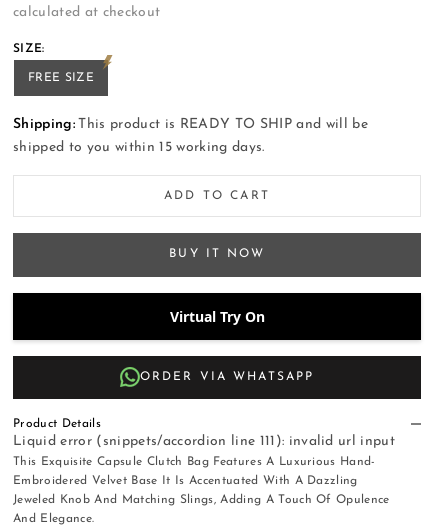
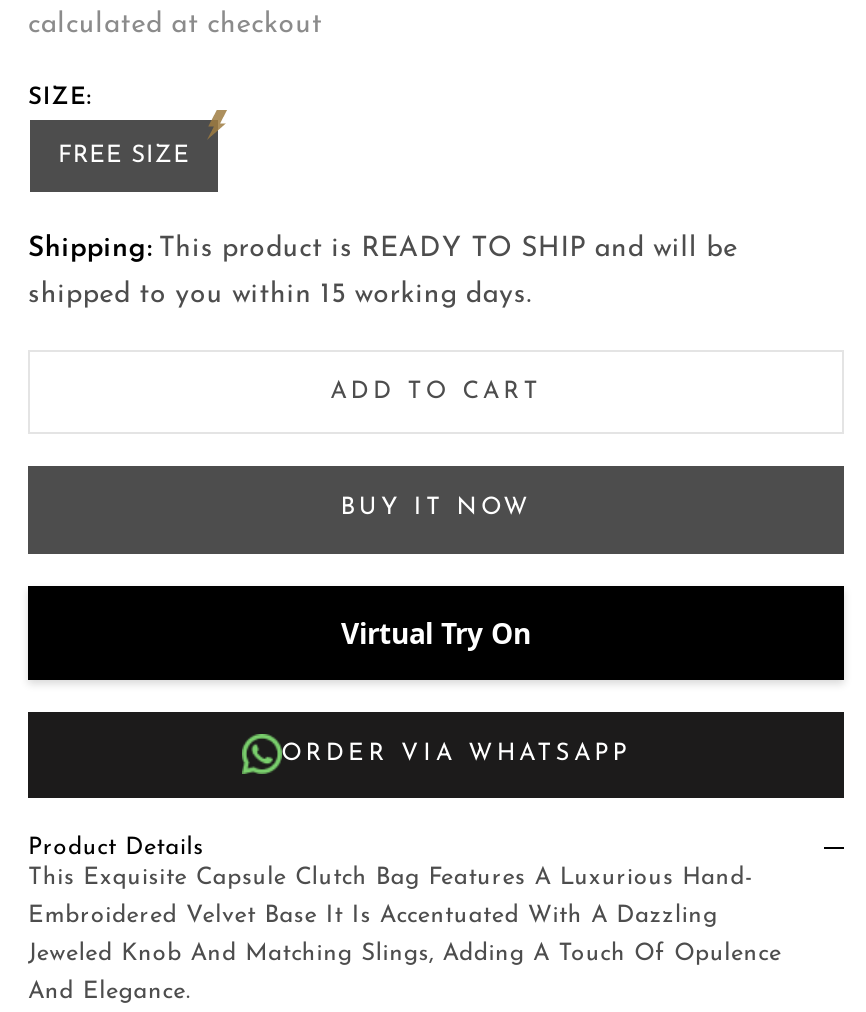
- Liquid error (snippets/accordion line 111): invalid url input
